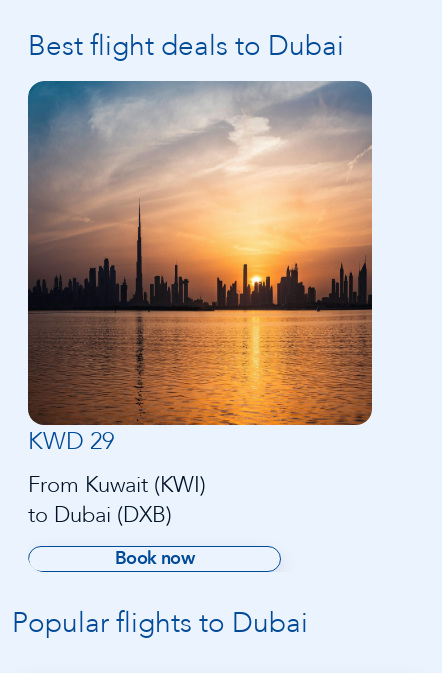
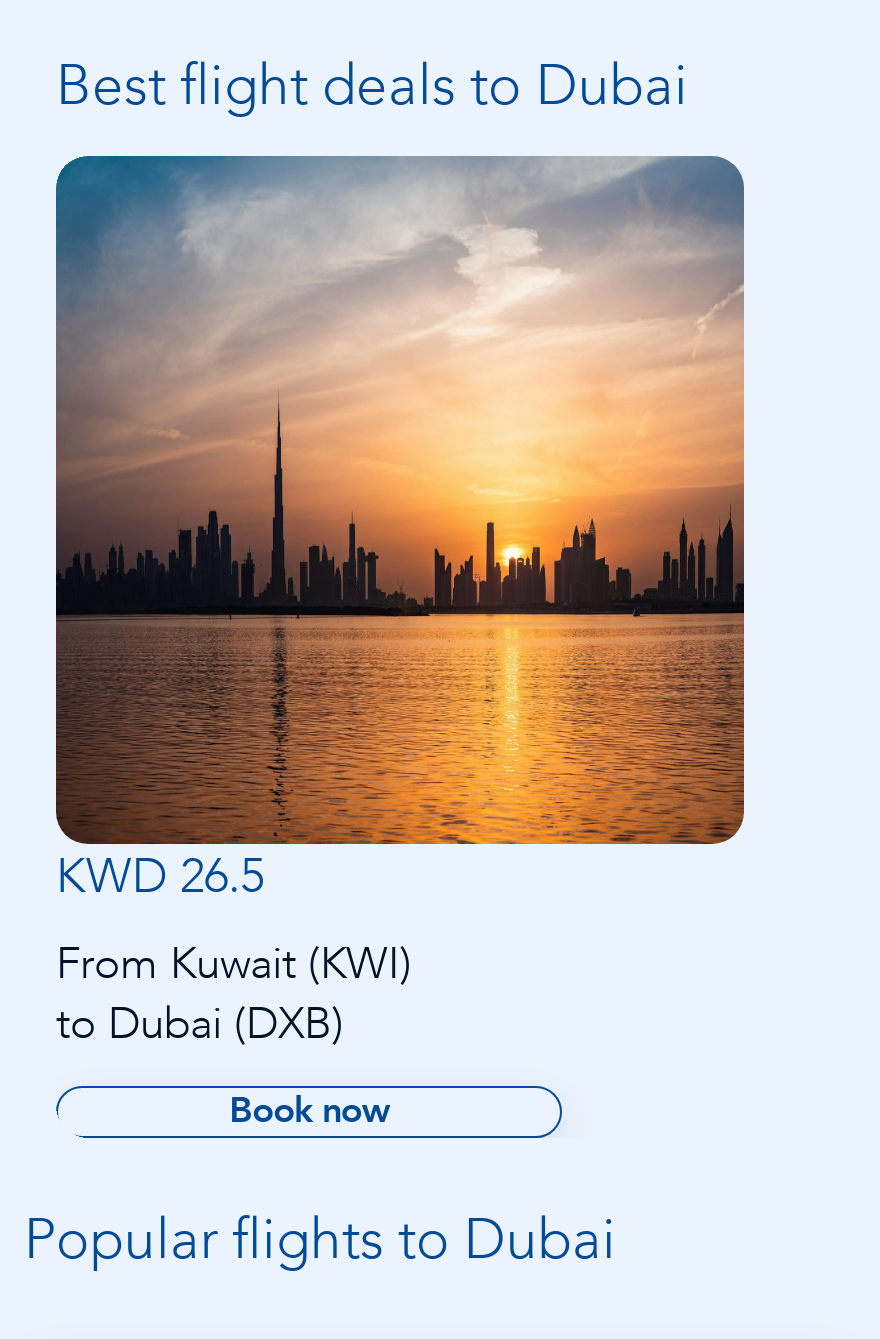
- KWD 29
+ KWD 26.5
